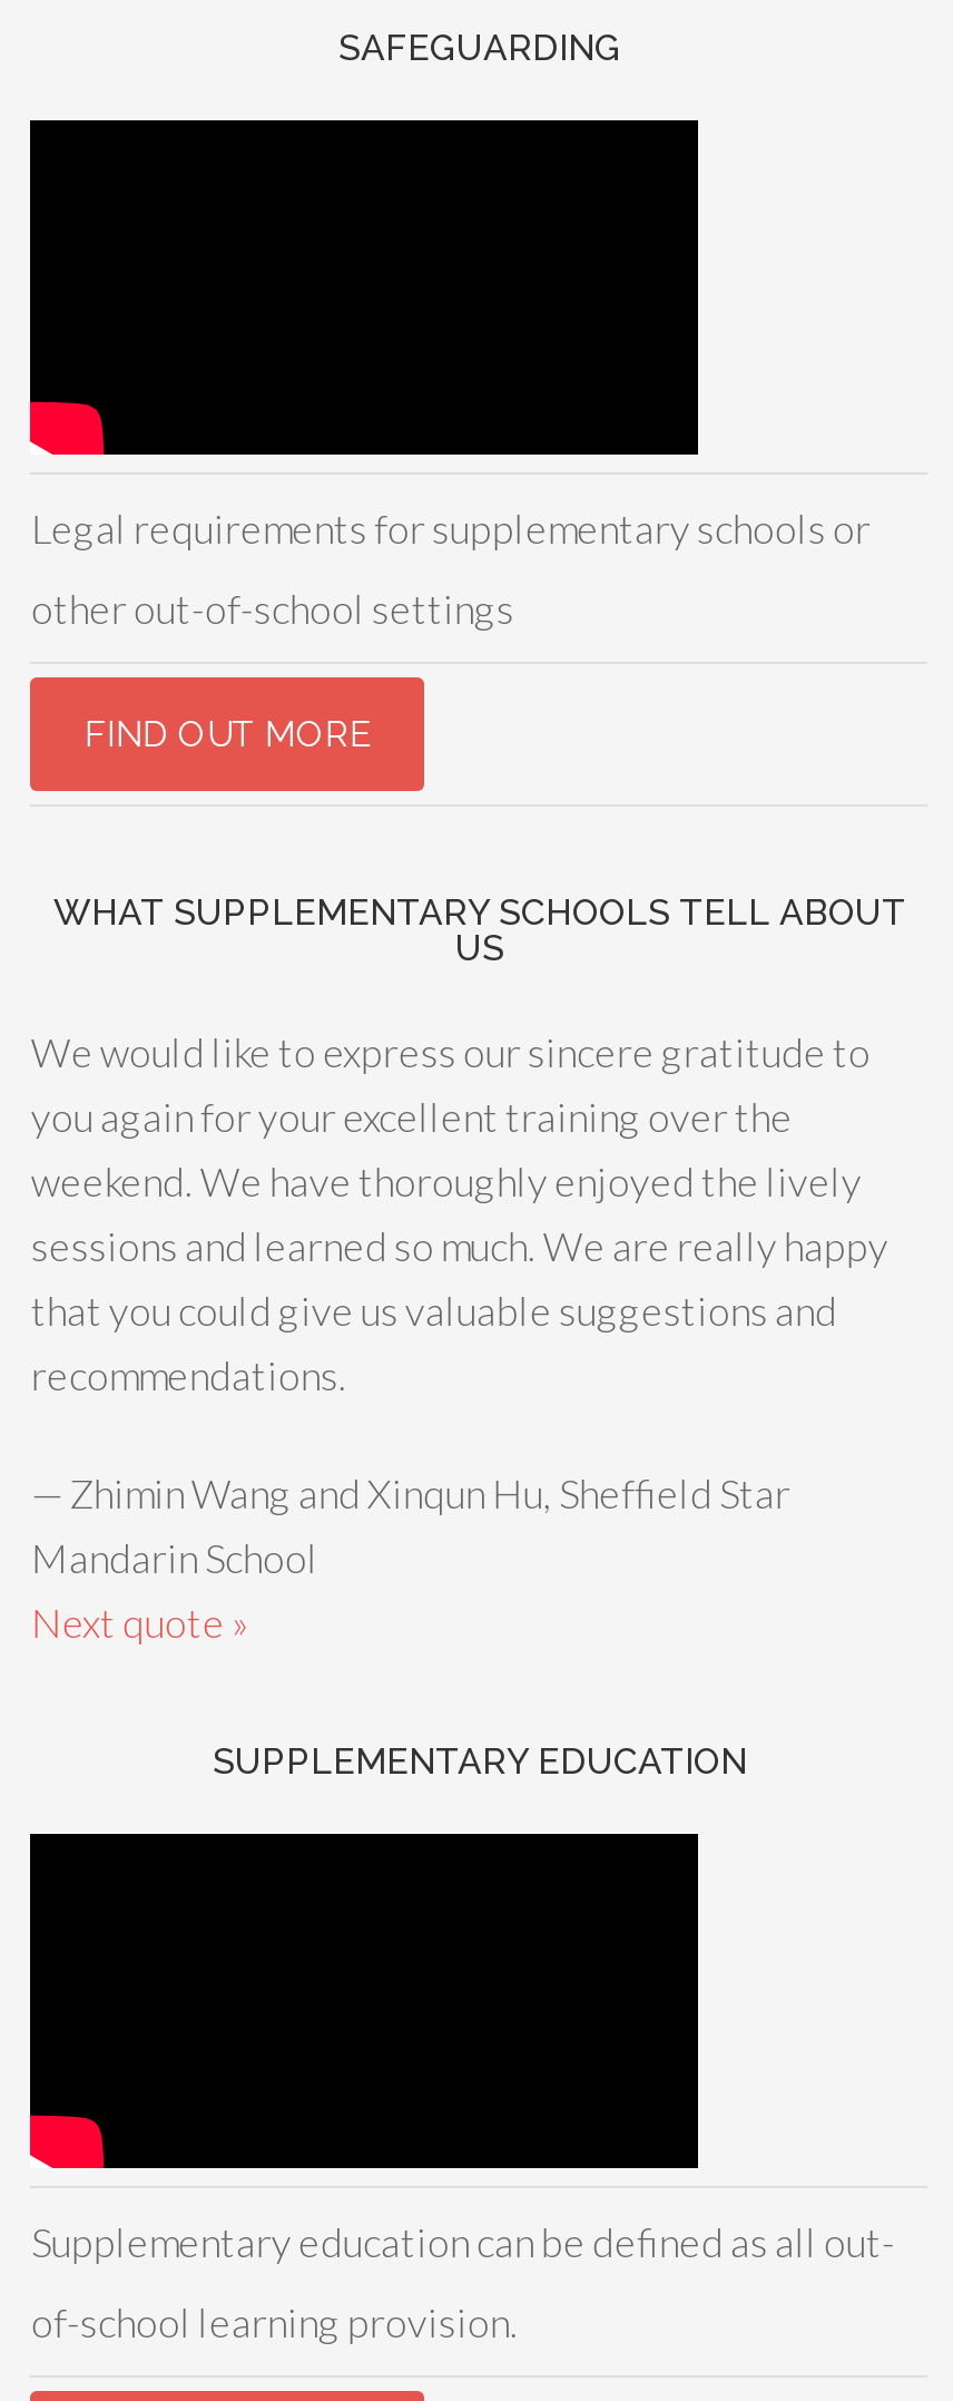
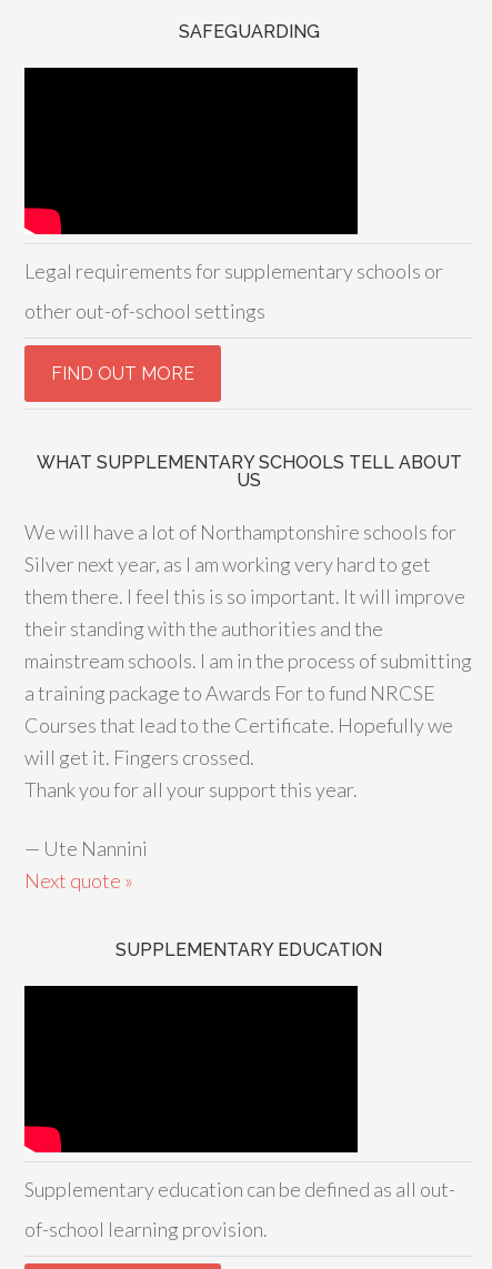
- We would like to express our sincere gratitude to
- you again for your excellent training over the
- weekend. We have thoroughly enjoyed the lively
- sessions and learned so much. We are really happy
- that you could give us valuable suggestions and
- recommendations.
+ We will have a lot of Northamptonshire schools for
+ Silver next year, as I am working very hard to get
+ them there. I feel this is so important. It will improve
+ their standing with the authorities and the
+ mainstream schools. I am in the process of submitting
+ a training package to Awards For to fund NRCSE
+ Courses that lead to the Certificate. Hopefully we
+ will get it. Fingers crossed.
+ Thank you for all your support this year.

- — Zhimin Wang and Xinqun Hu, Sheffield Star
- Mandarin School
+ — Ute Nannini
